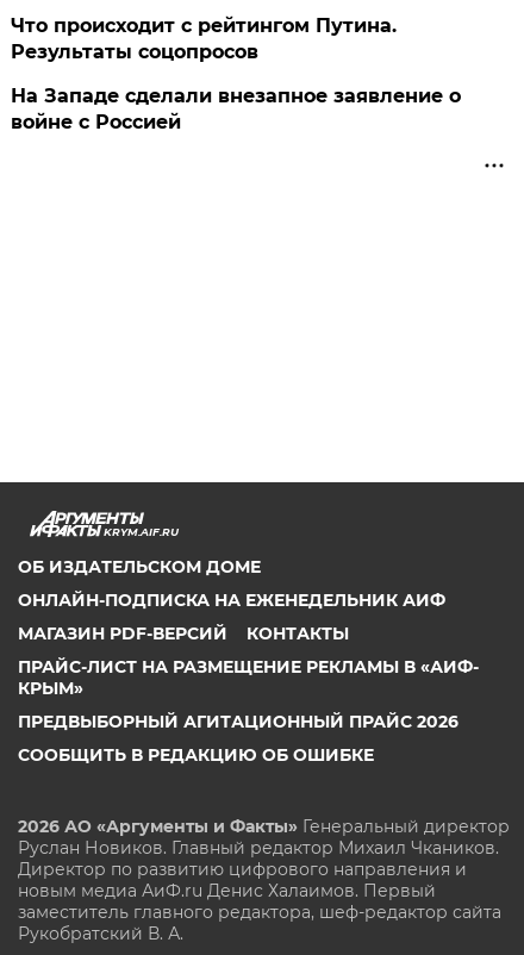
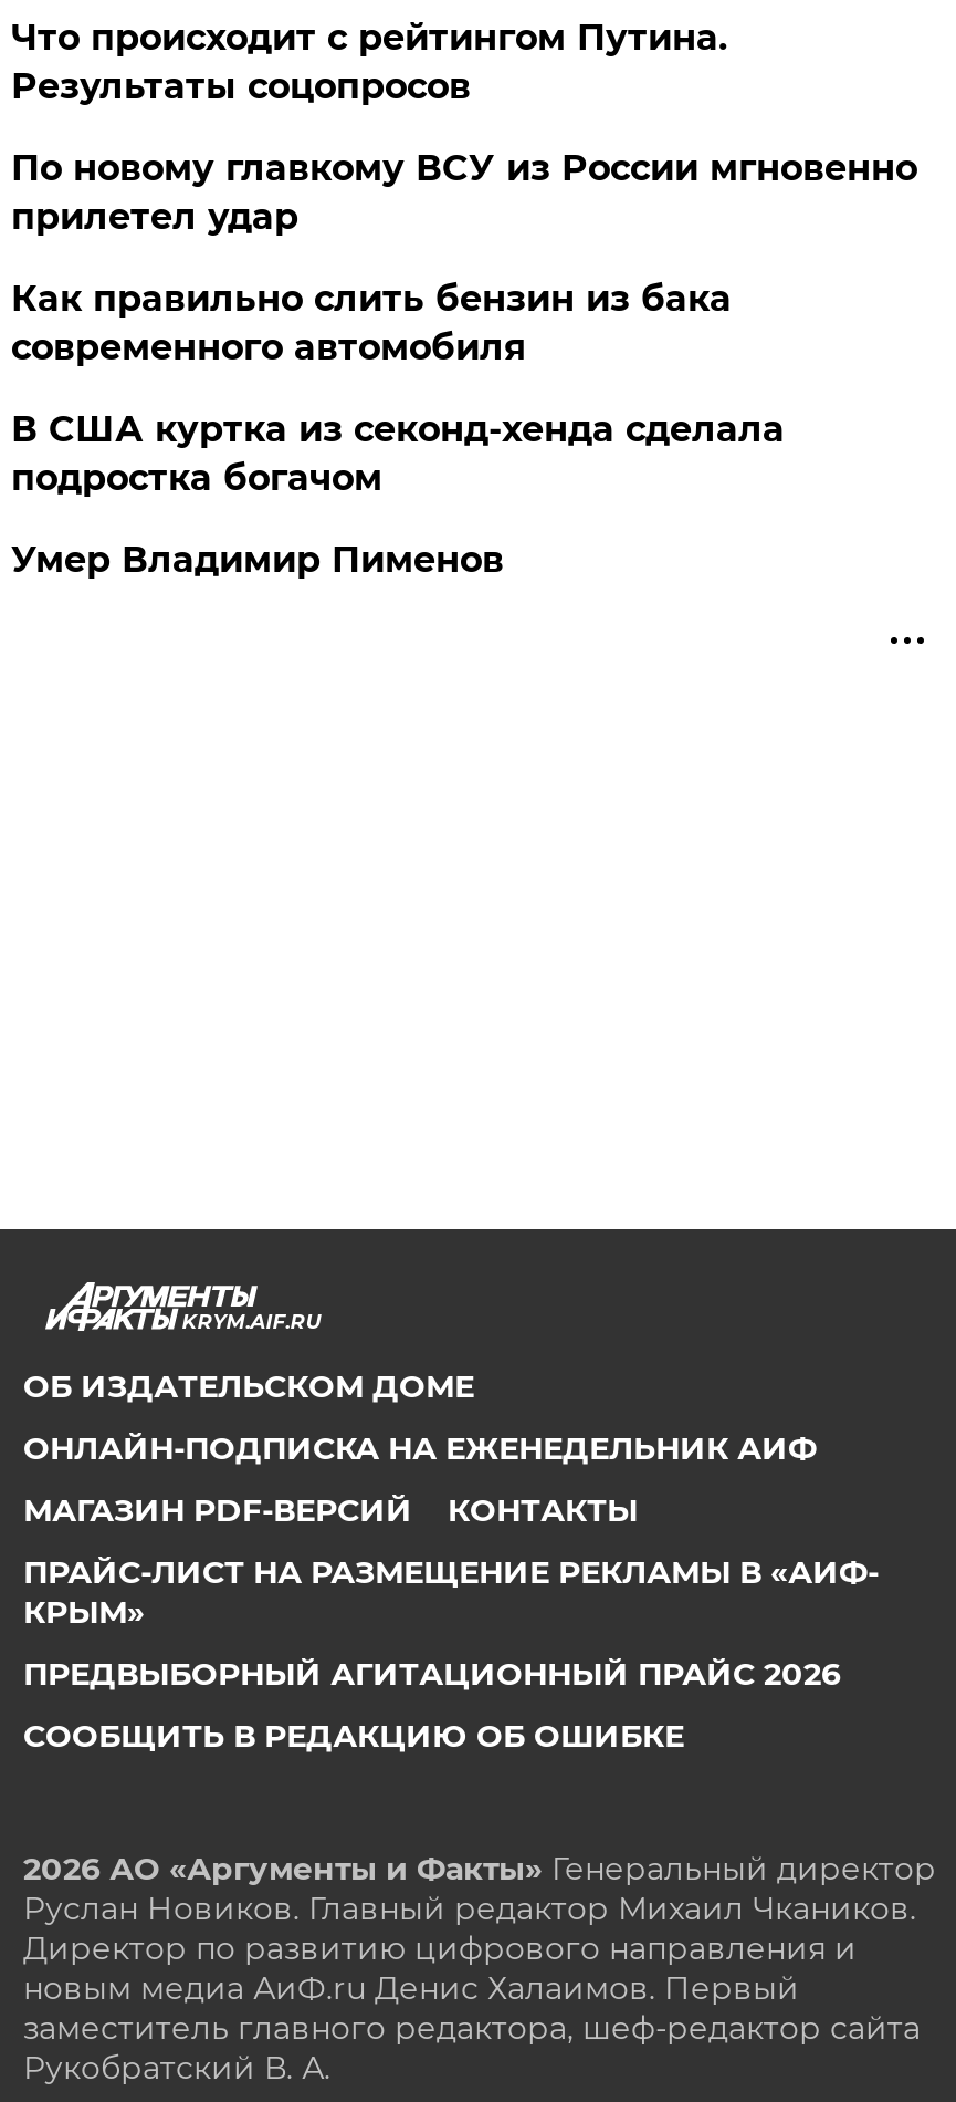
- На Западе сделали внезапное заявление о
- войне с Россией
+ По новому главкому ВСУ из России мгновенно
+ прилетел удар
+ Как правильно слить бензин из бака
+ современного автомобиля
+ В США куртка из секонд-хенда сделала
+ подростка богачом
+ Умер Владимир Пименов
